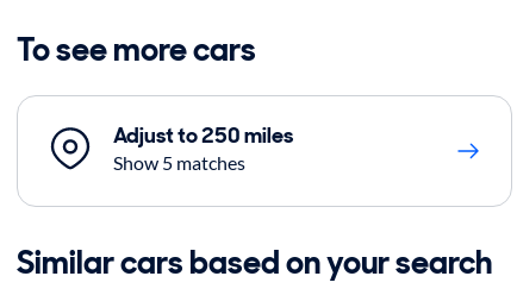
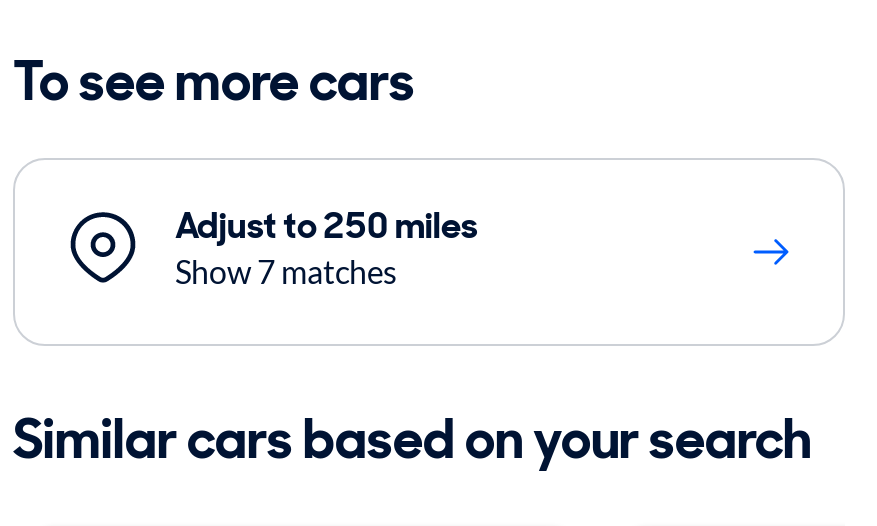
- Show 5 matches
+ Show 7 matches
